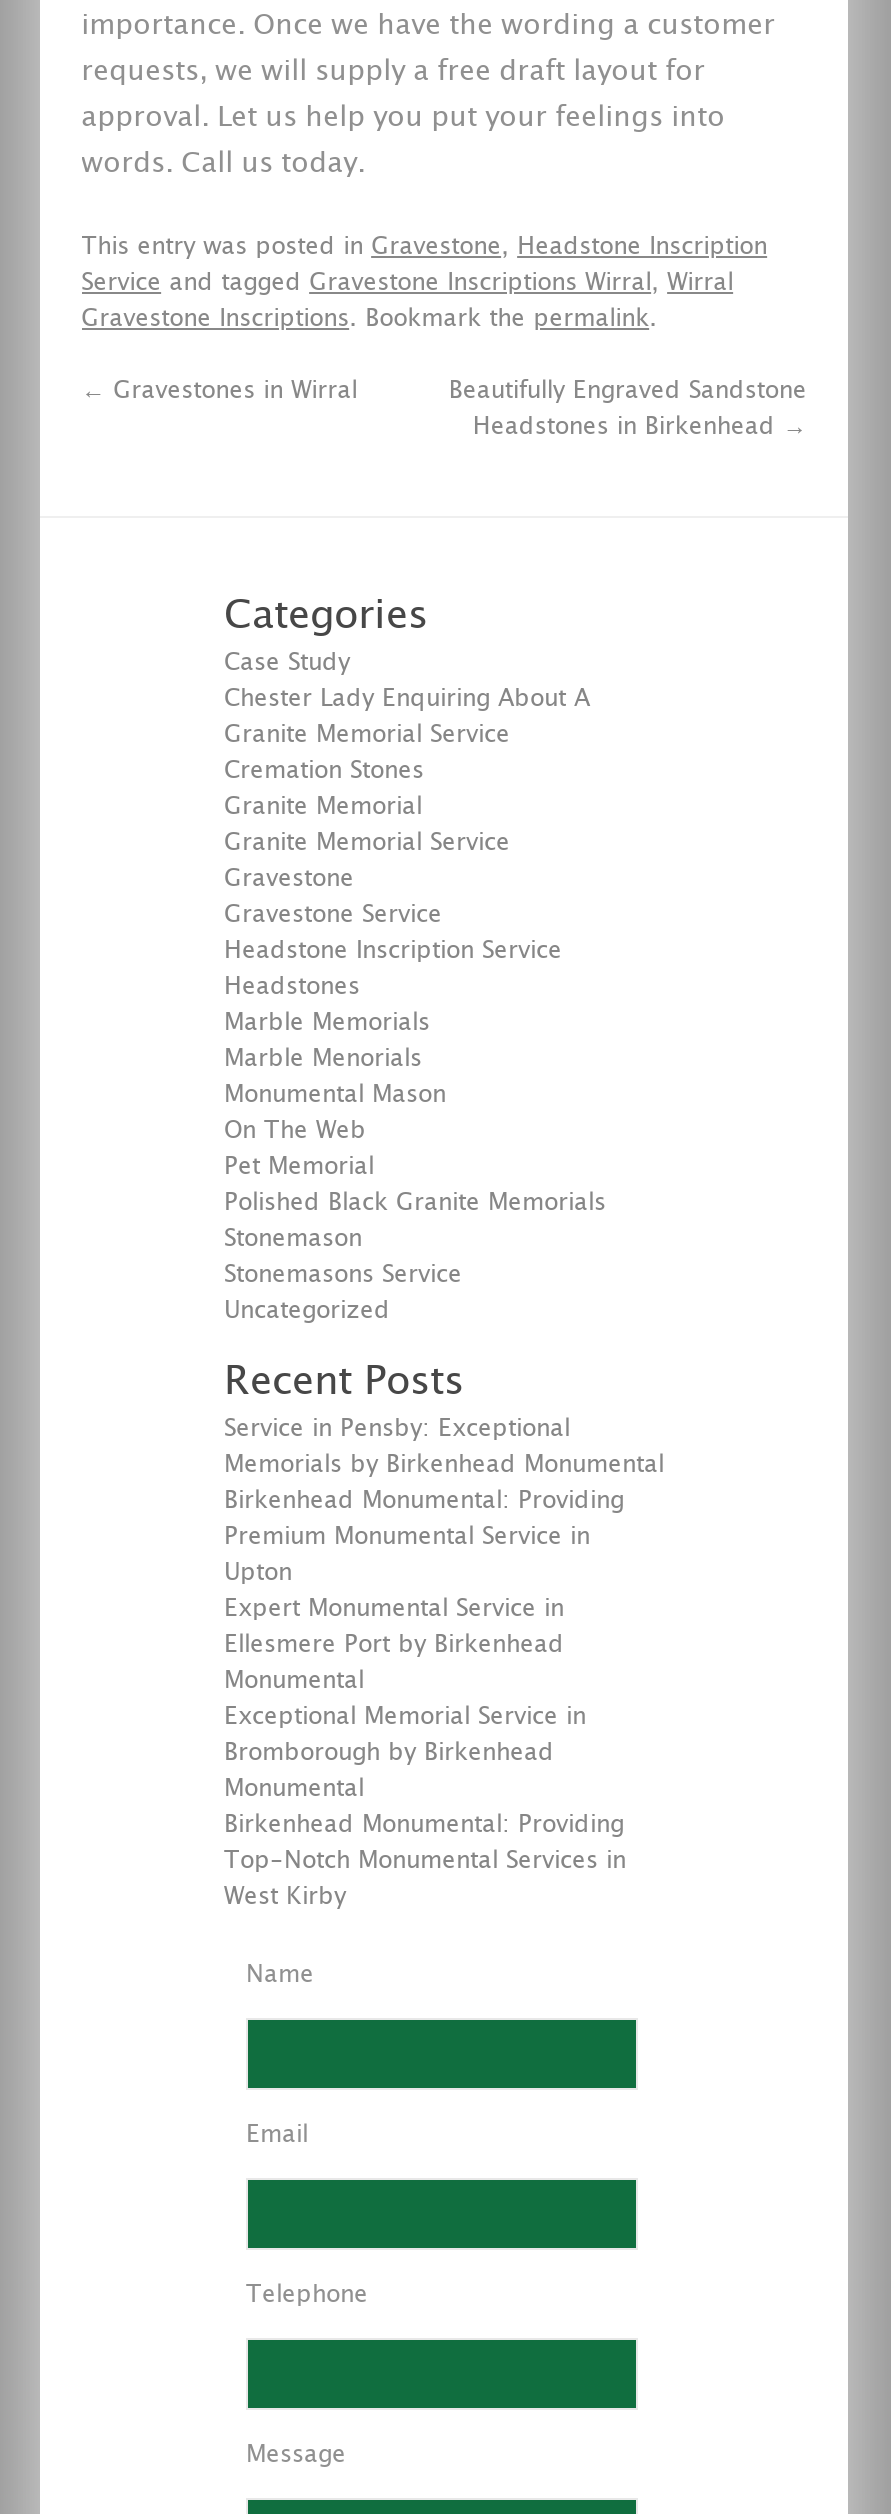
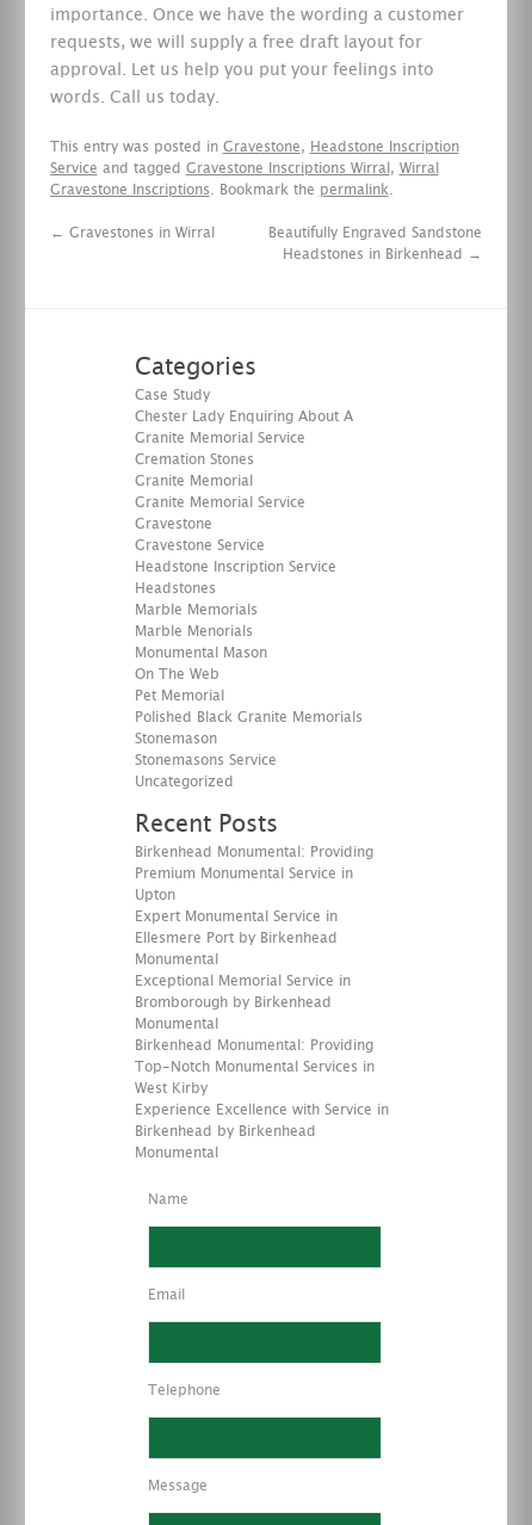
- Service in Pensby: Exceptional
- Memorials by Birkenhead Monumental

moved up: Birkenhead Monumental: Providing | Premium Monumental Service in | Upton | ... | Top-Notch Monumental Services in | West Kirby

+ Experience Excellence with Service in
+ Birkenhead by Birkenhead
+ Monumental
